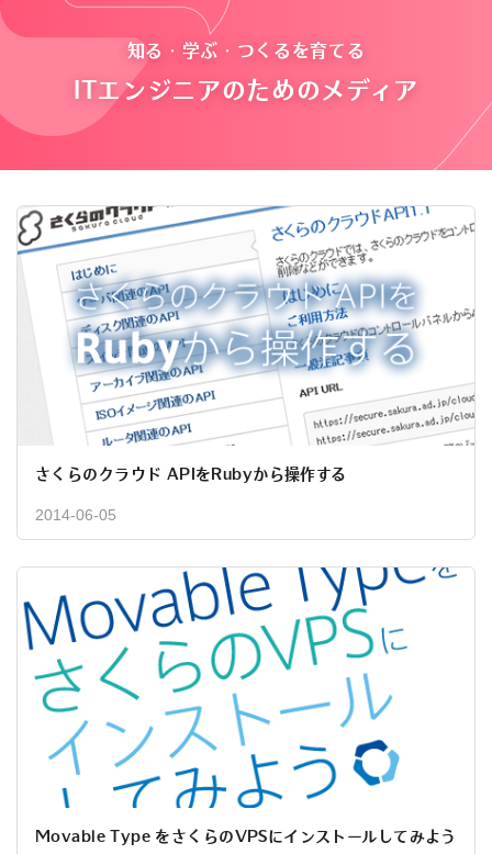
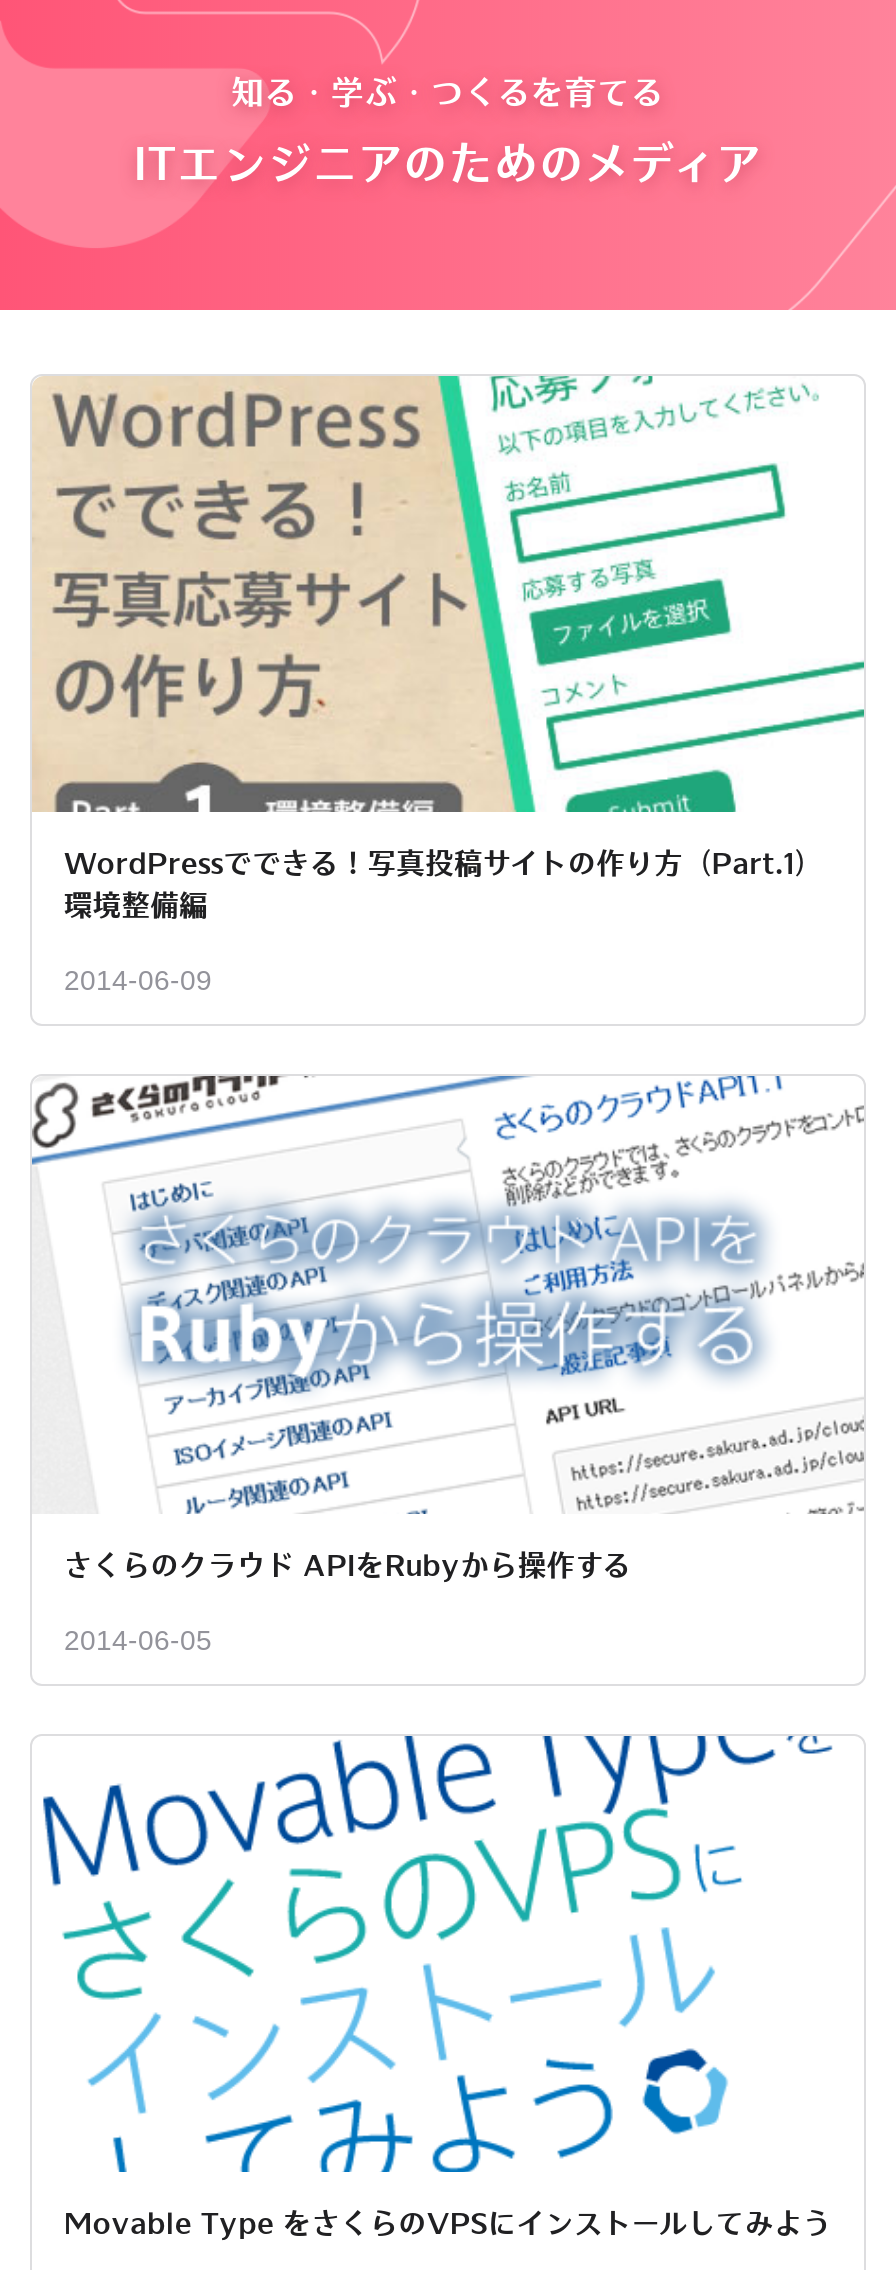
+ [image]
+ WordPressでできる！写真投稿サイトの作り方（Part.1）
+ 環境整備編
+ 2014-06-09
